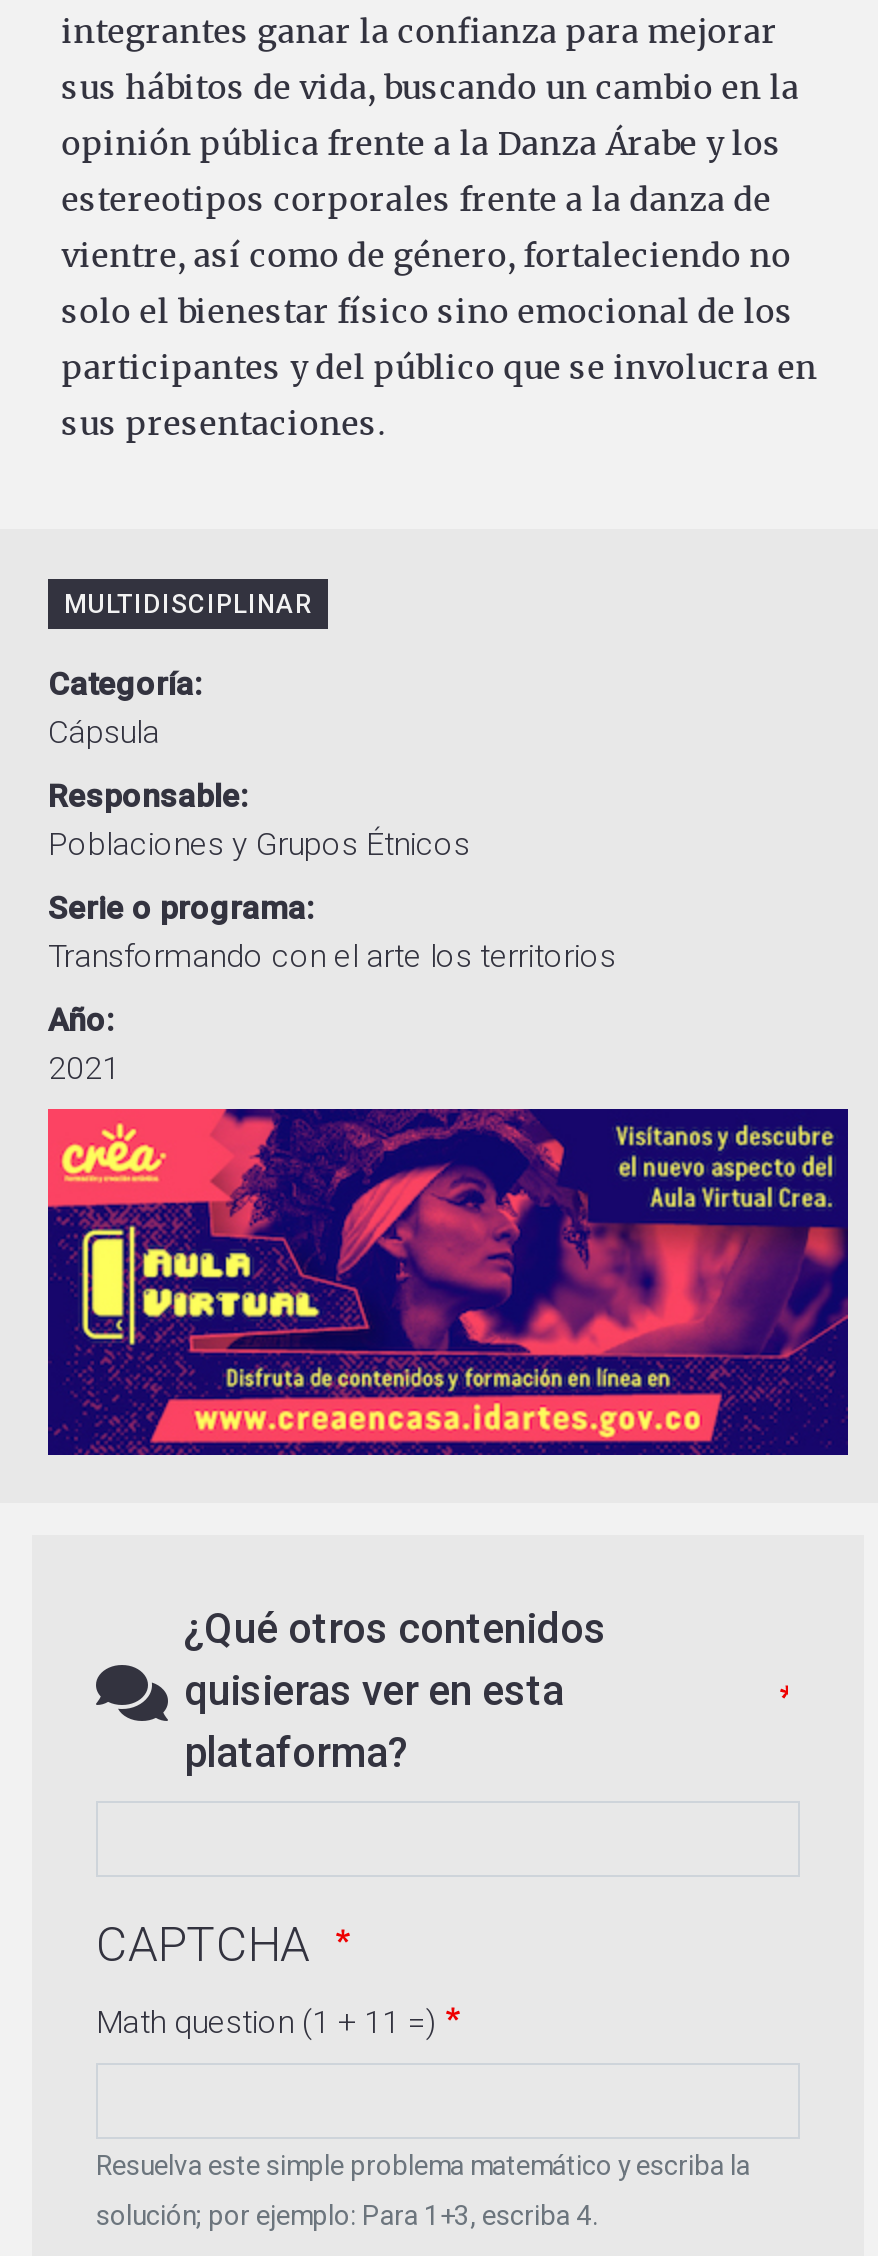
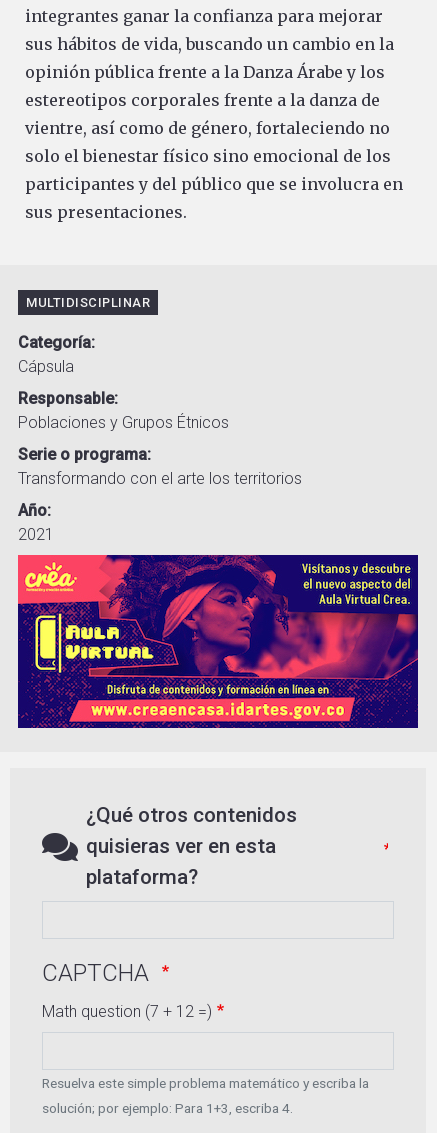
- Math question (1 + 11 =)
+ Math question (7 + 12 =)
